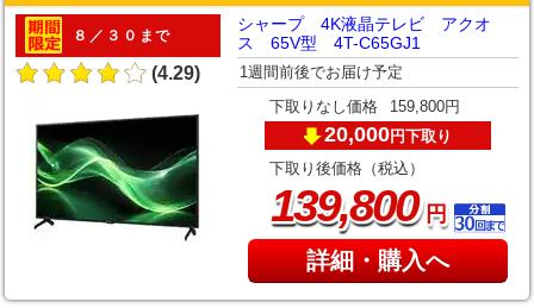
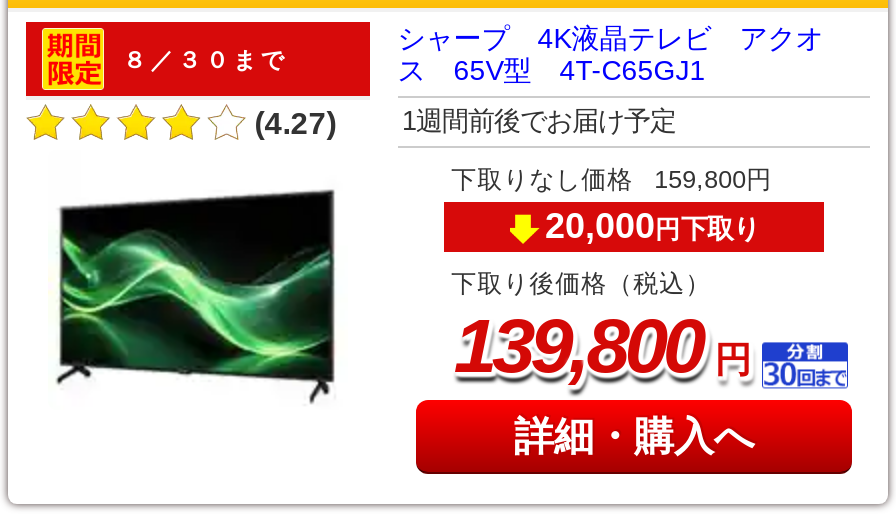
- (4.29)
+ (4.27)
